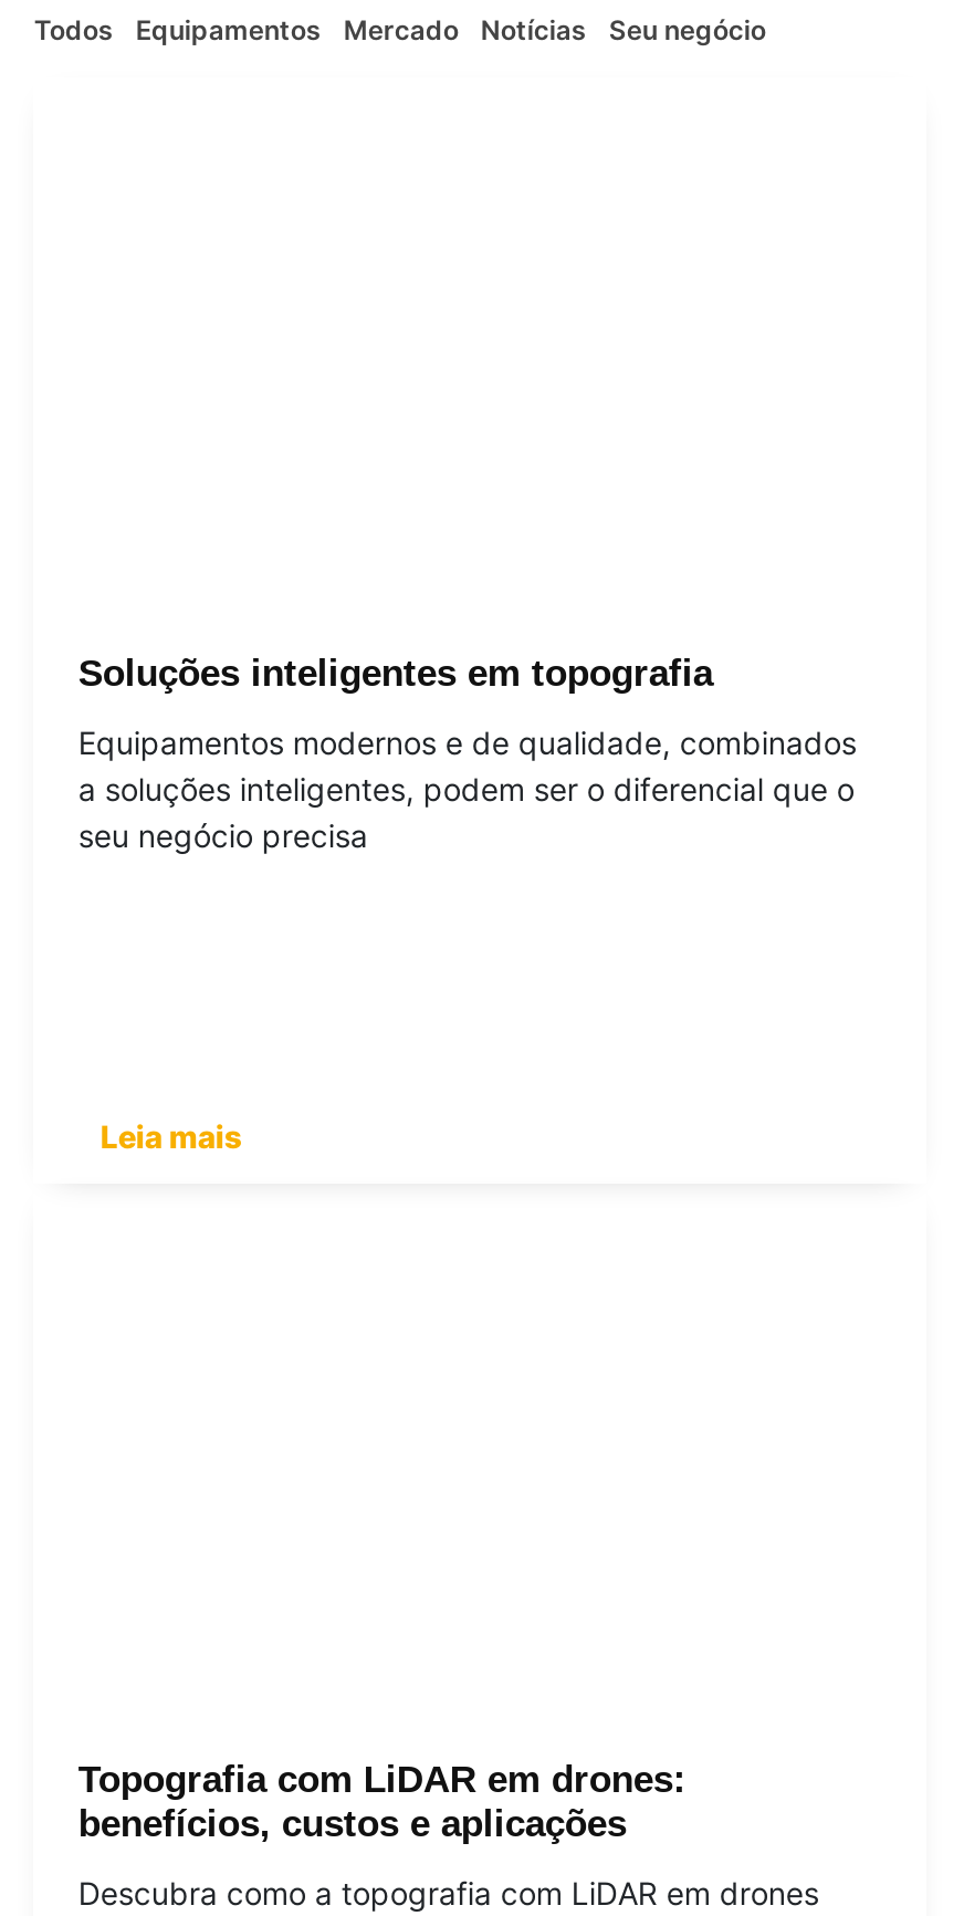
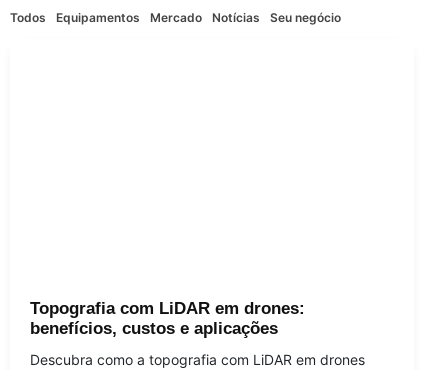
- Soluções inteligentes em topografia
- Equipamentos modernos e de qualidade, combinados
- a soluções inteligentes, podem ser o diferencial que o
- seu negócio precisa

- Leia mais
